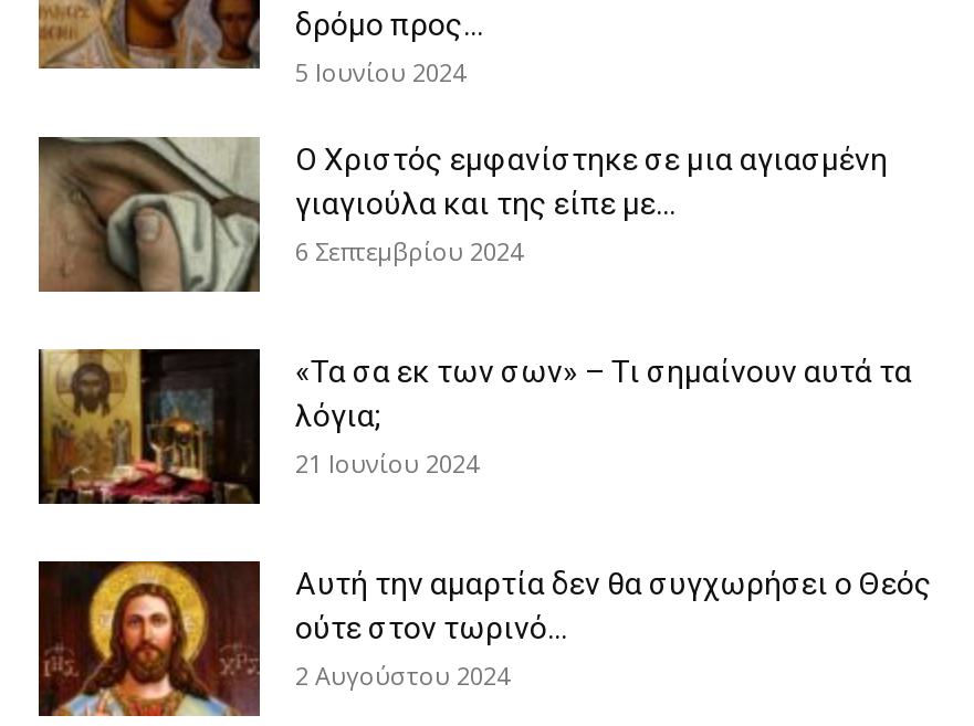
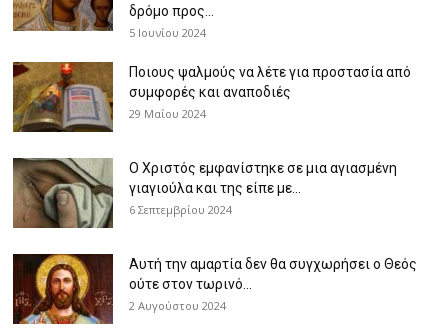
+ [image]
+ Ποιους ψαλμούς να λέτε για προστασία από
+ συμφορές και αναποδιές
+ 29 Μαΐου 2024

moved down: [image] | Ο Χριστός εμφανίστηκε σε μια αγιασμένη | γιαγιούλα και της είπε με... | 6 Σεπτεμβρίου 2024

- [image]
- «Τα σα εκ των σων» – Τι σημαίνουν αυτά τα
- λόγια;
- 21 Ιουνίου 2024
